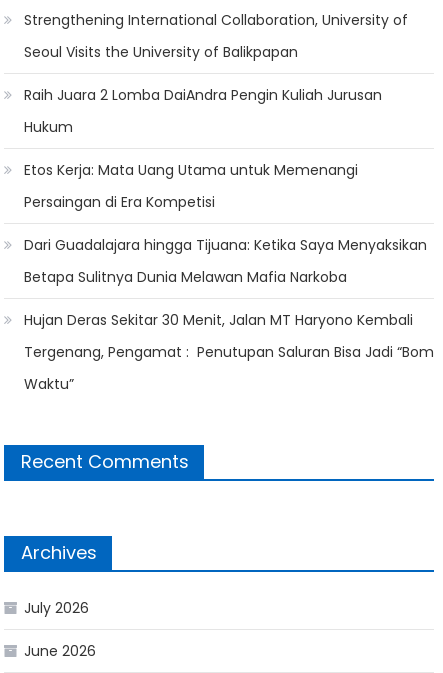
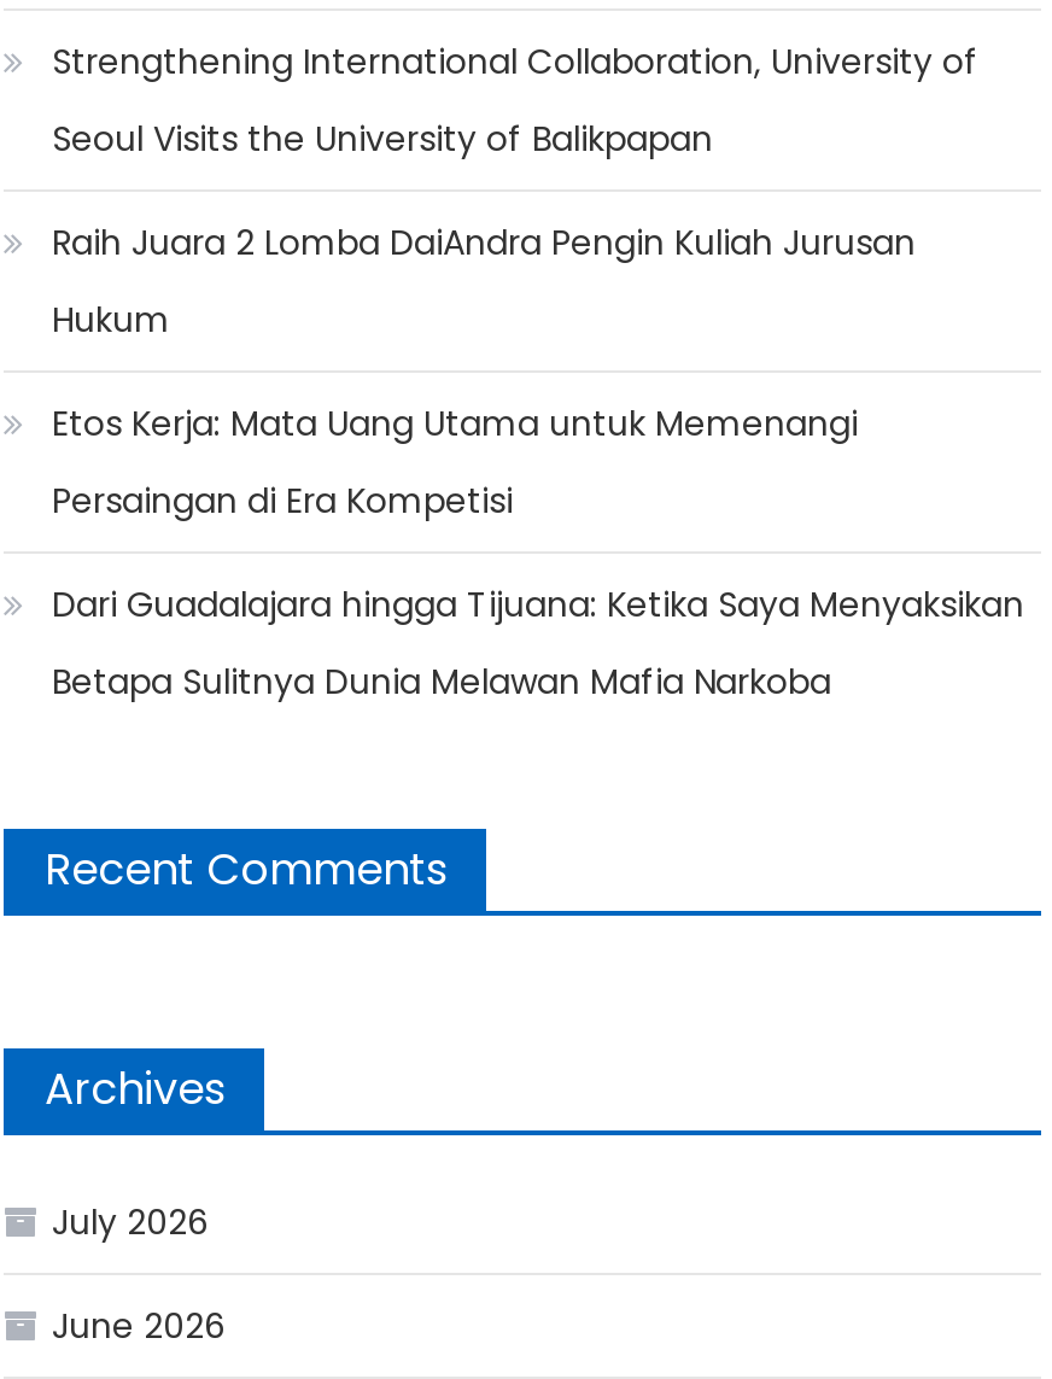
- Hujan Deras Sekitar 30 Menit, Jalan MT Haryono Kembali
- Tergenang, Pengamat : Penutupan Saluran Bisa Jadi “Bom
- Waktu”
